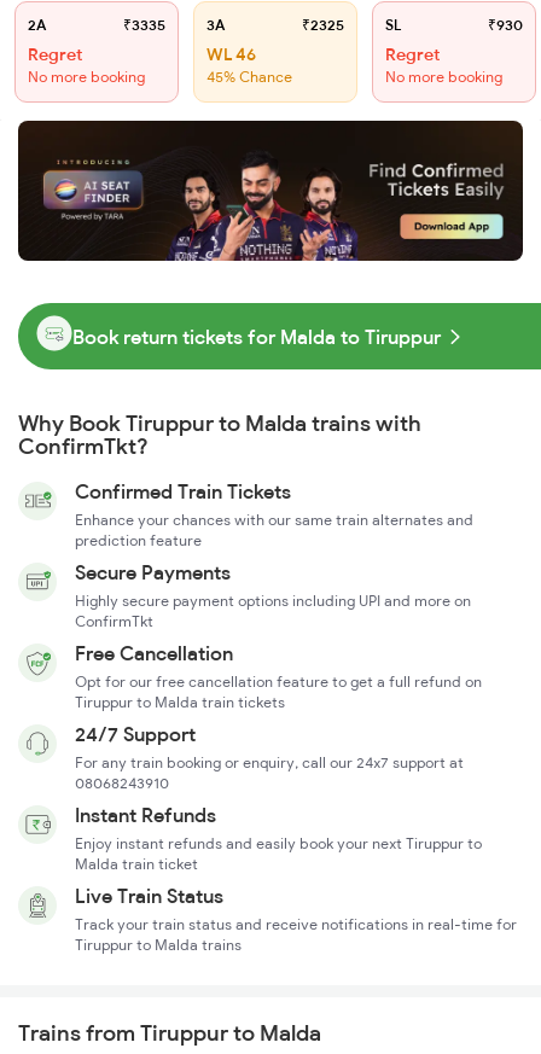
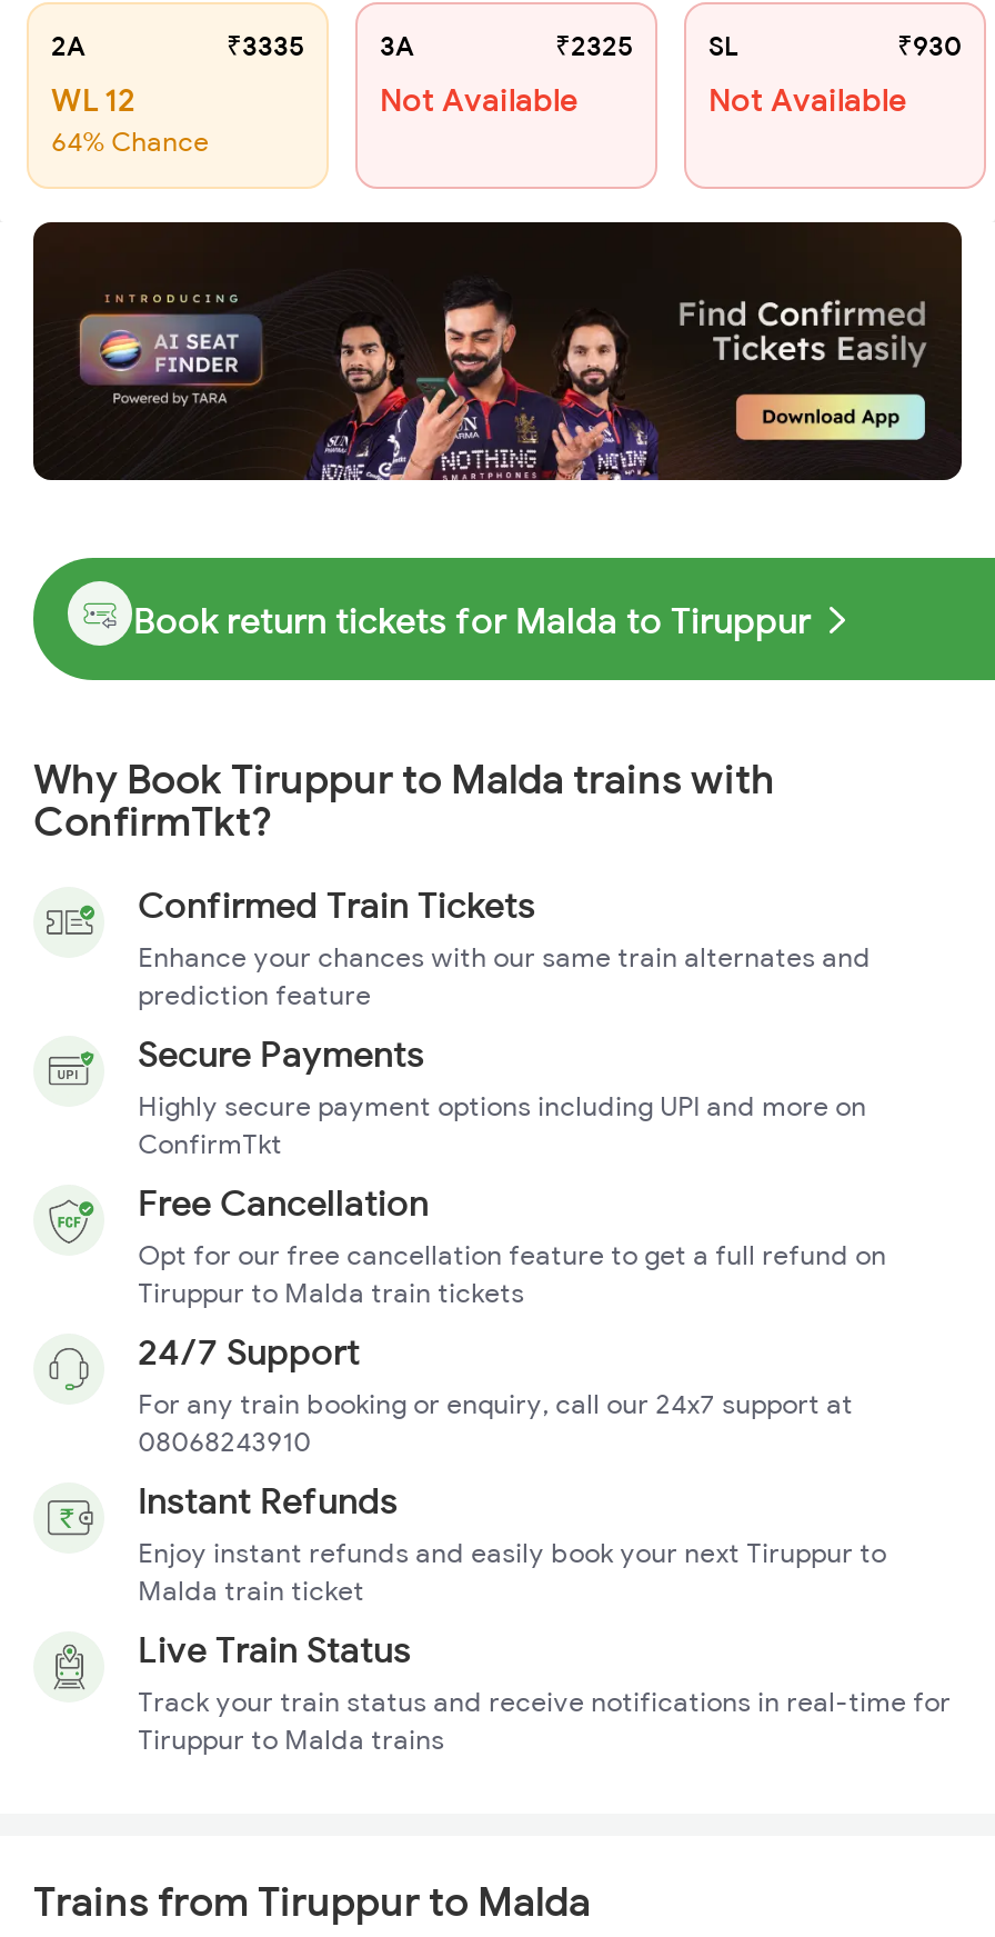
- Regret
- No more booking
+ WL 12
+ 64% Chance

- WL 46
- 45% Chance
+ Not Available

- Regret
- No more booking
+ Not Available
